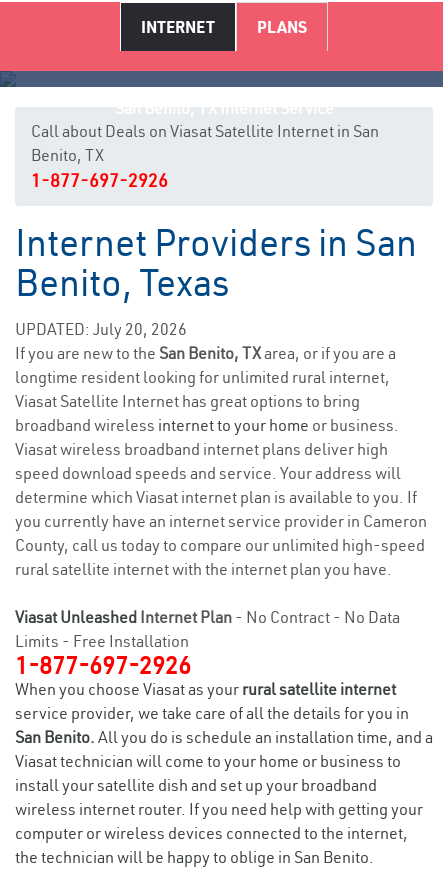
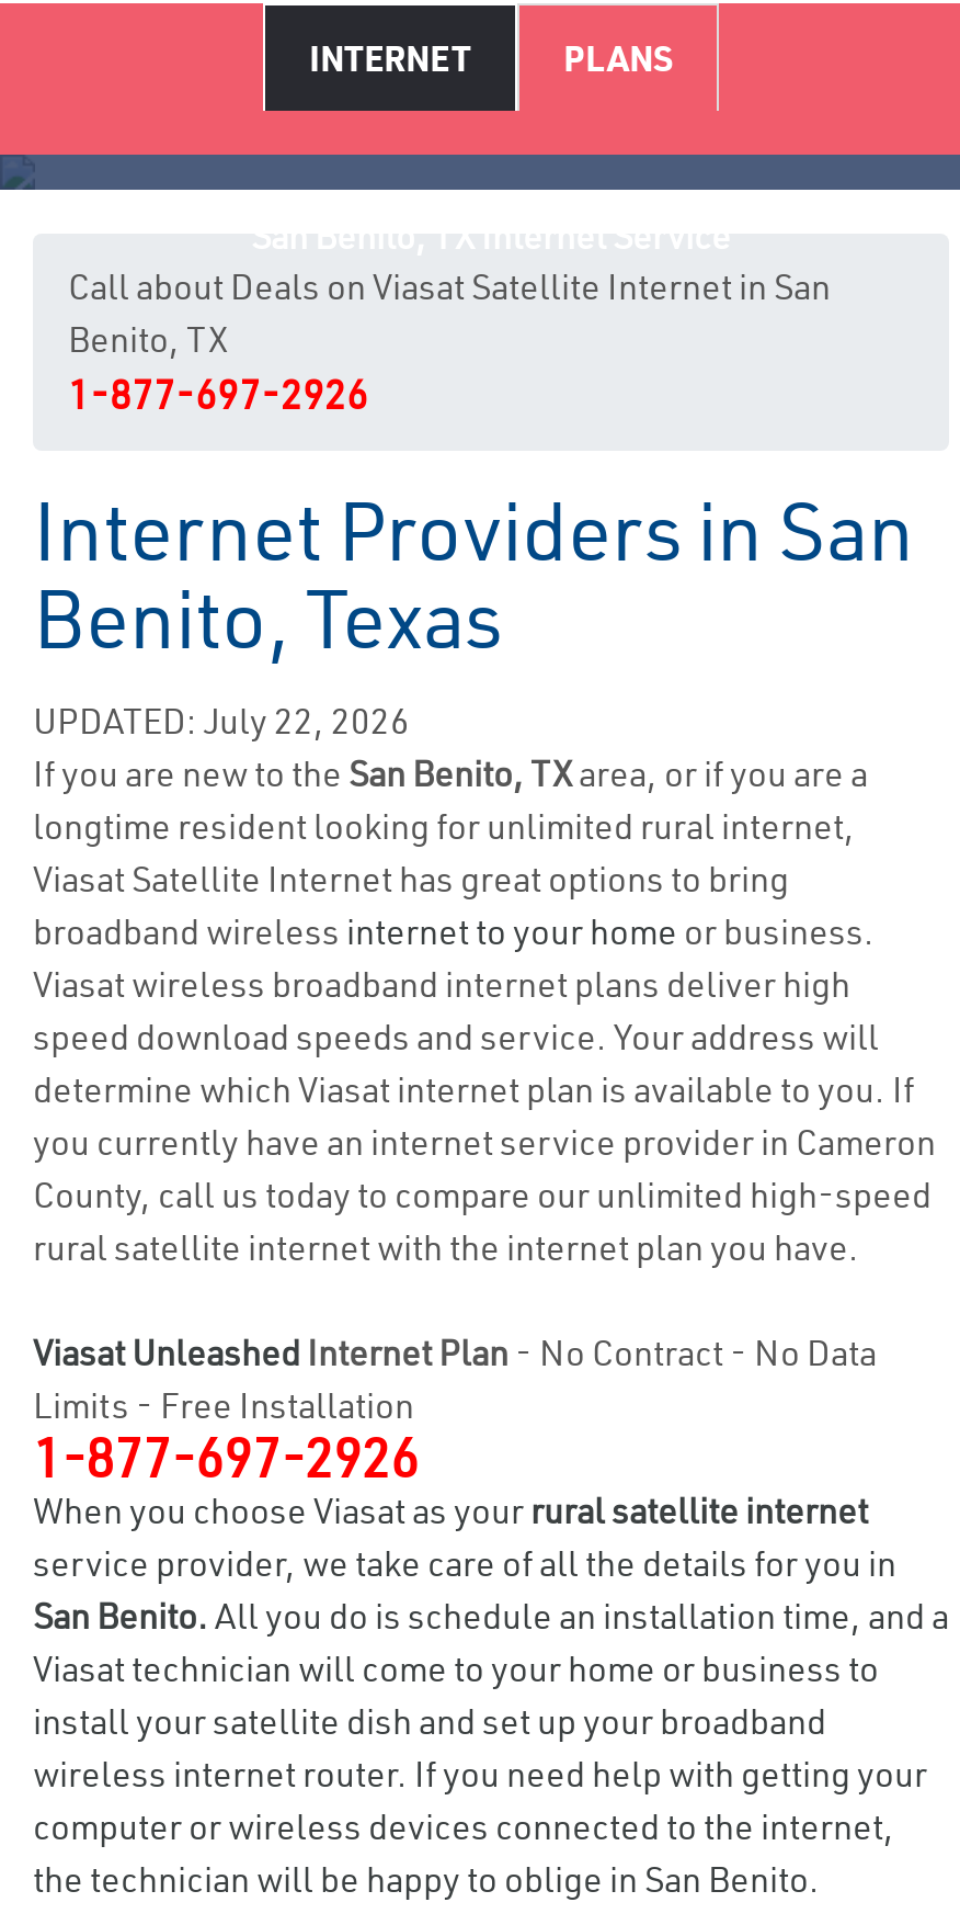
- UPDATED: July 20, 2026
+ UPDATED: July 22, 2026
